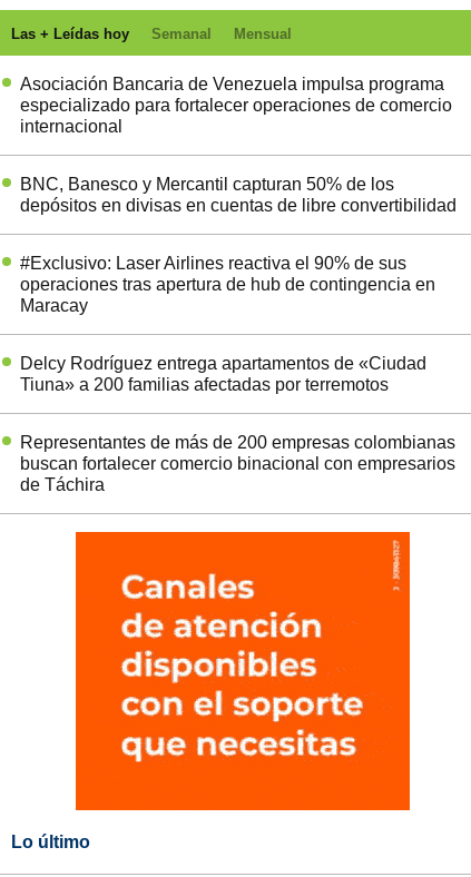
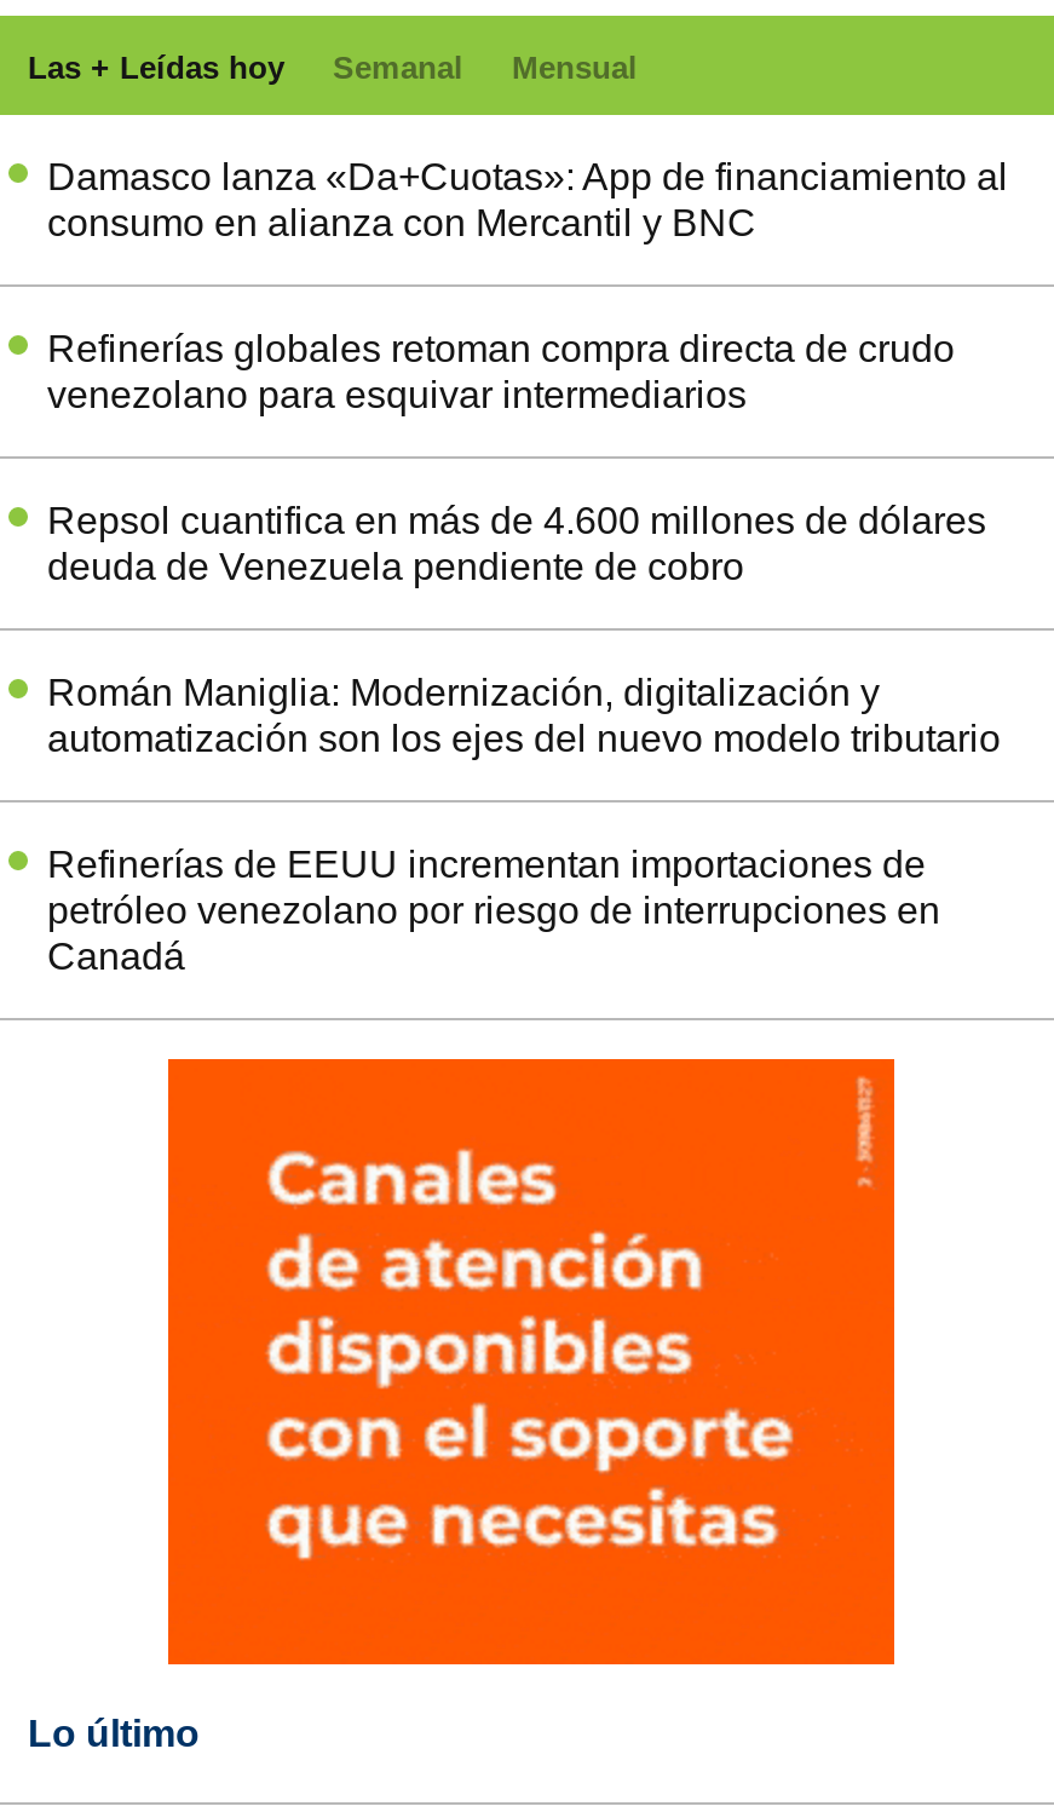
- Asociación Bancaria de Venezuela impulsa programa
- especializado para fortalecer operaciones de comercio
- internacional
+ Damasco lanza «Da+Cuotas»: App de financiamiento al
+ consumo en alianza con Mercantil y BNC

- BNC, Banesco y Mercantil capturan 50% de los
- depósitos en divisas en cuentas de libre convertibilidad
+ Refinerías globales retoman compra directa de crudo
+ venezolano para esquivar intermediarios

- #Exclusivo: Laser Airlines reactiva el 90% de sus
- operaciones tras apertura de hub de contingencia en
- Maracay
+ Repsol cuantifica en más de 4.600 millones de dólares
+ deuda de Venezuela pendiente de cobro

- Delcy Rodríguez entrega apartamentos de «Ciudad
- Tiuna» a 200 familias afectadas por terremotos
+ Román Maniglia: Modernización, digitalización y
+ automatización son los ejes del nuevo modelo tributario

- Representantes de más de 200 empresas colombianas
- buscan fortalecer comercio binacional con empresarios
- de Táchira
+ Refinerías de EEUU incrementan importaciones de
+ petróleo venezolano por riesgo de interrupciones en
+ Canadá
